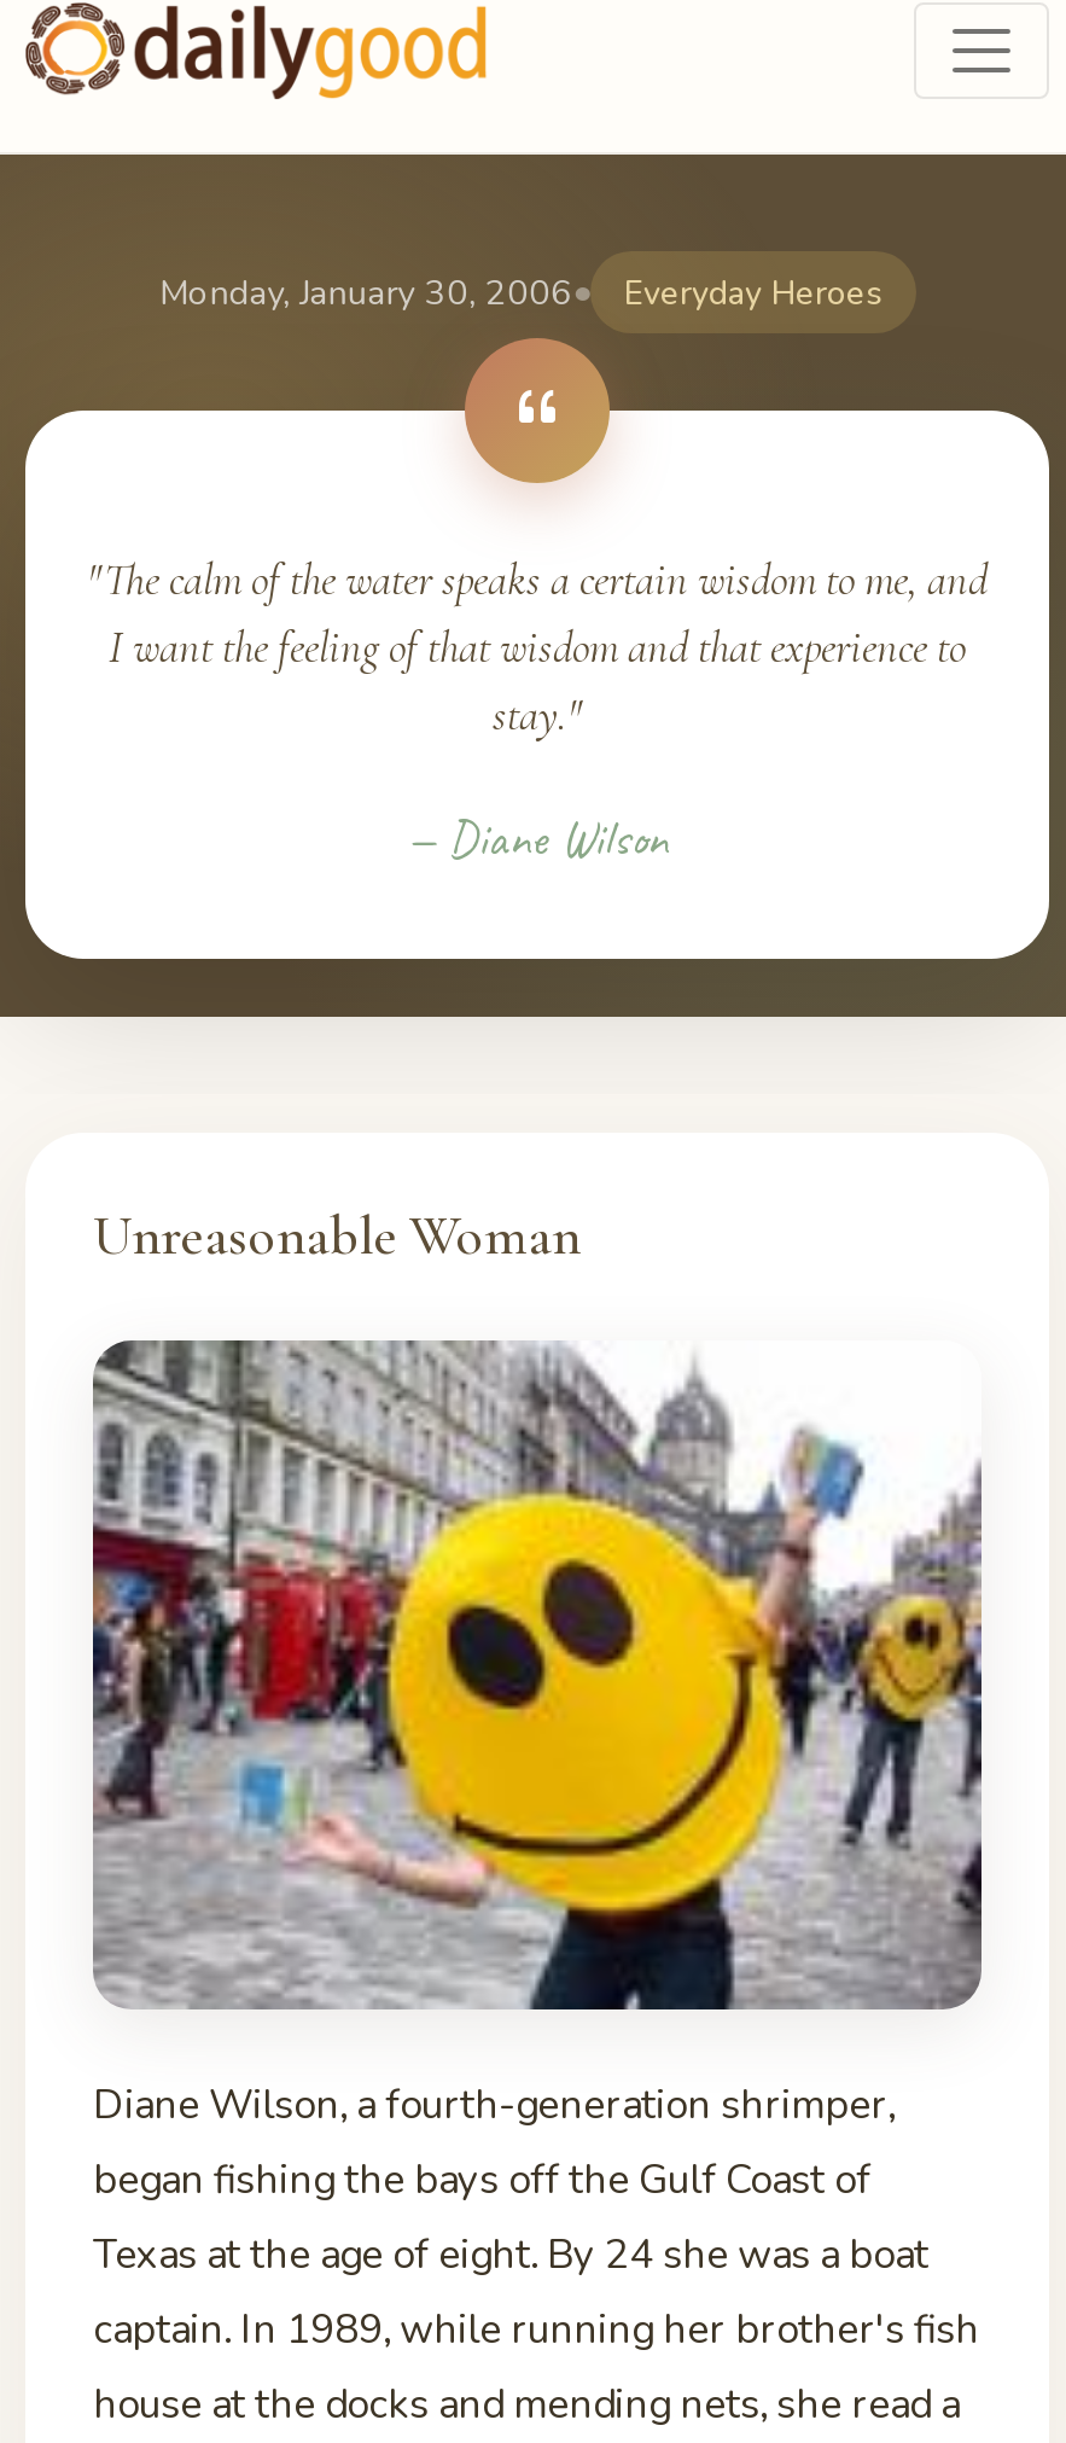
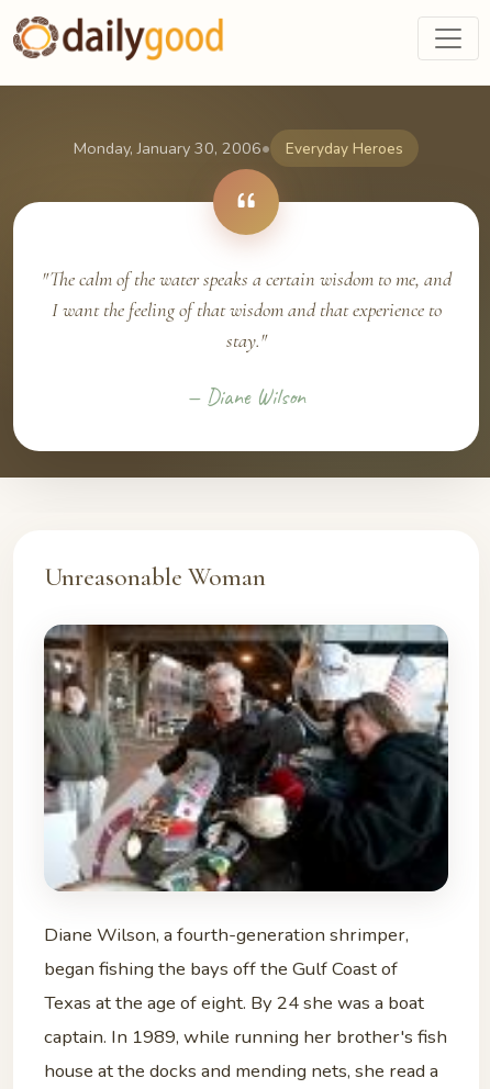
- [image]
+ [image]
